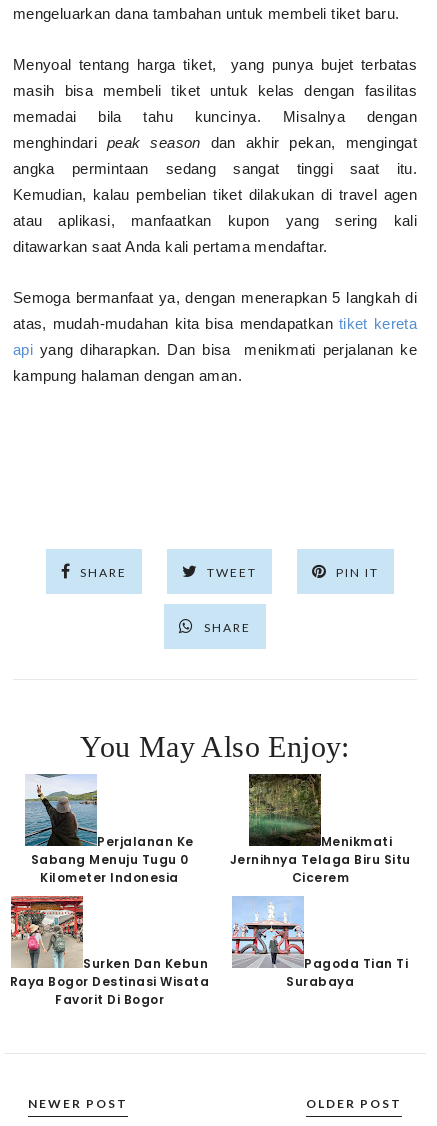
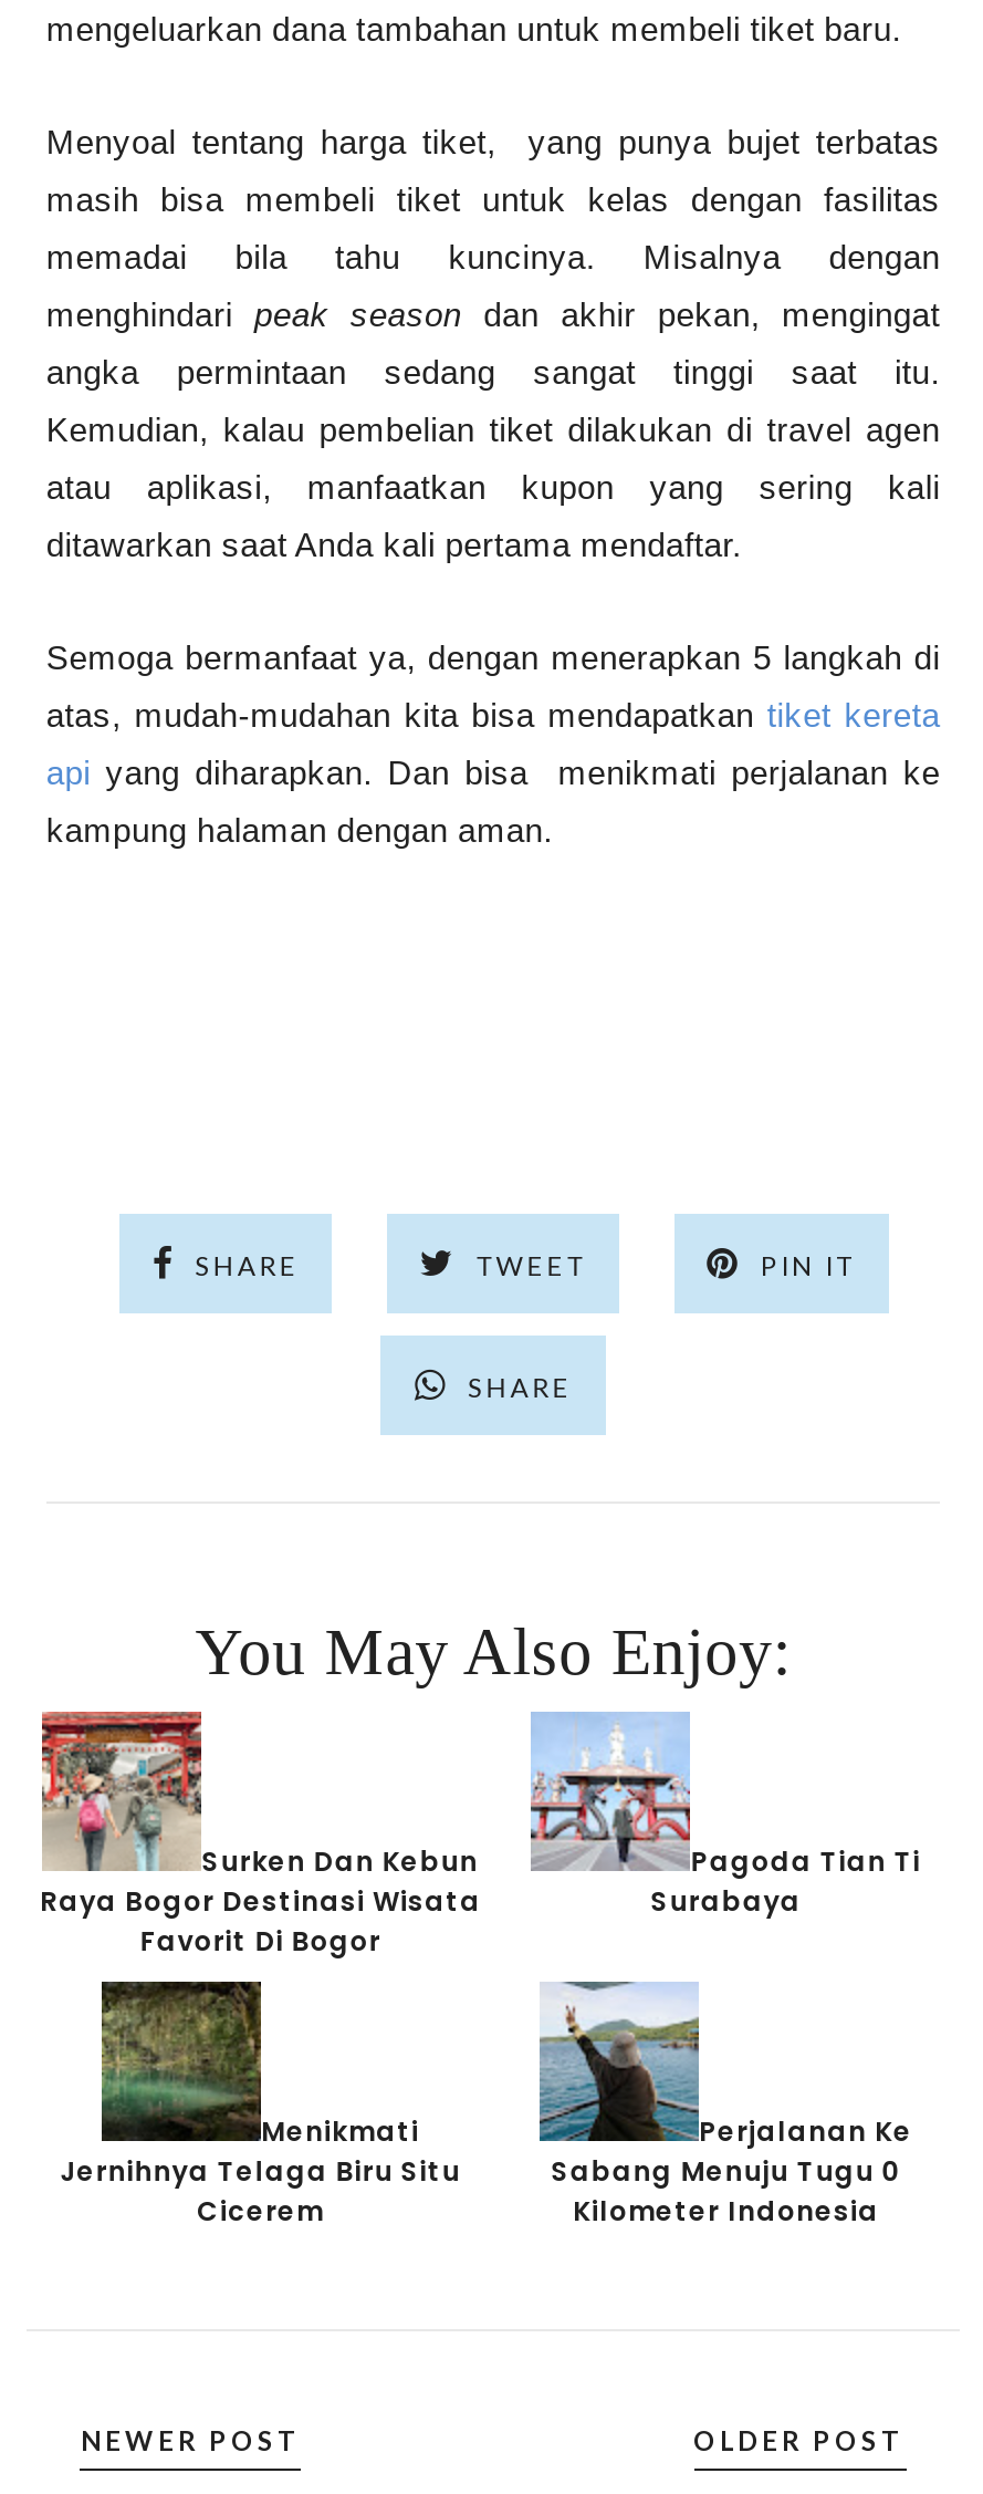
moved down: [image] | Perjalanan Ke | Sabang Menuju Tugu 0 | Kilometer Indonesia

moved down: [image] | Menikmati | Jernihnya Telaga Biru Situ | Cicerem

moved up: [image] | Surken Dan Kebun | Raya Bogor Destinasi Wisata | Favorit Di Bogor | Pagoda Tian Ti | Surabaya
